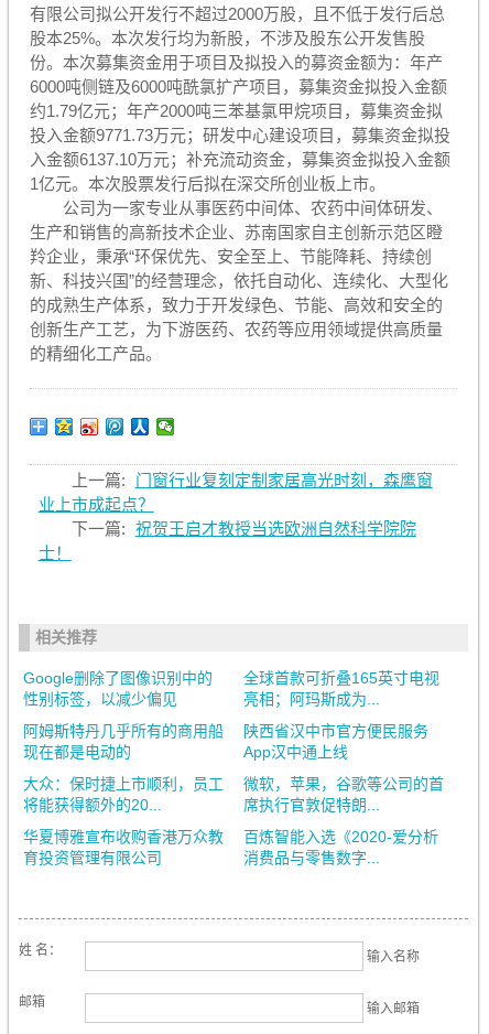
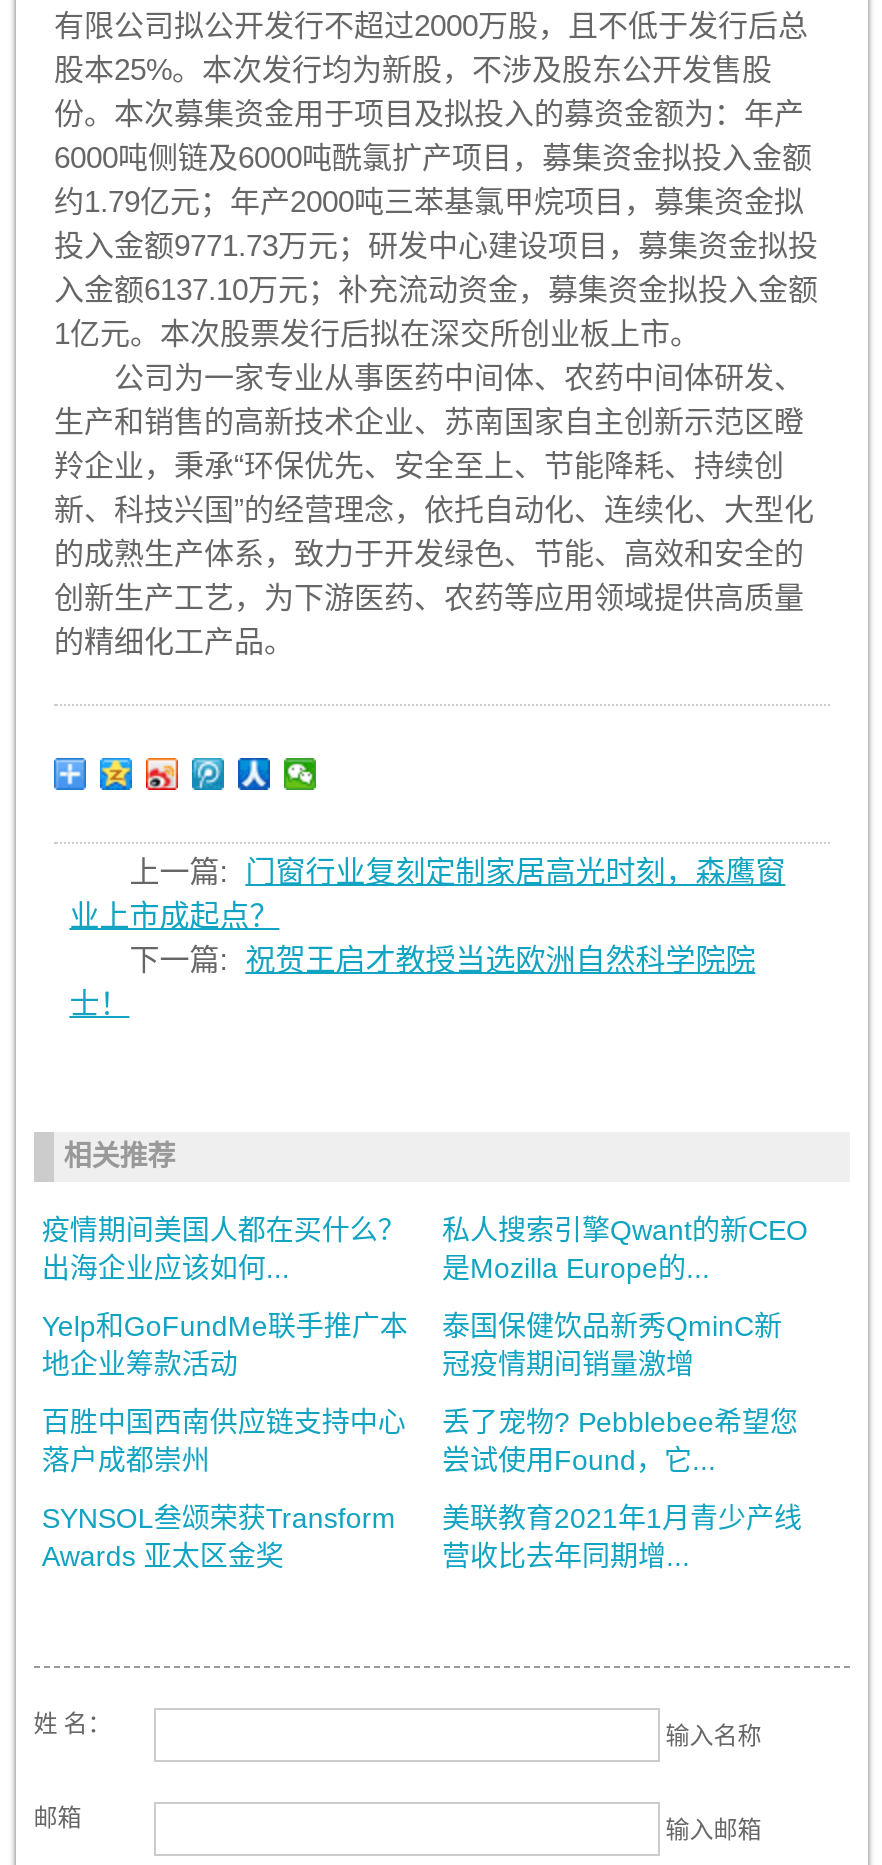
- Google删除了图像识别中的
- 性别标签，以减少偏见
+ 疫情期间美国人都在买什么？
+ 出海企业应该如何...

- 全球首款可折叠165英寸电视
- 亮相；阿玛斯成为...
+ 私人搜索引擎Qwant的新CEO
+ 是Mozilla Europe的...

- 阿姆斯特丹几乎所有的商用船
- 现在都是电动的
+ Yelp和GoFundMe联手推广本
+ 地企业筹款活动

- 陕西省汉中市官方便民服务
- App汉中通上线
+ 泰国保健饮品新秀QminC新
+ 冠疫情期间销量激增

- 大众：保时捷上市顺利，员工
- 将能获得额外的20...
+ 百胜中国西南供应链支持中心
+ 落户成都崇州

- 微软，苹果，谷歌等公司的首
- 席执行官敦促特朗...
+ 丢了宠物? Pebblebee希望您
+ 尝试使用Found，它...

- 华夏博雅宣布收购香港万众教
- 育投资管理有限公司
+ SYNSOL叁颂荣获Transform
+ Awards 亚太区金奖

- 百炼智能入选《2020-爱分析
- 消费品与零售数字...
+ 美联教育2021年1月青少产线
+ 营收比去年同期增...
